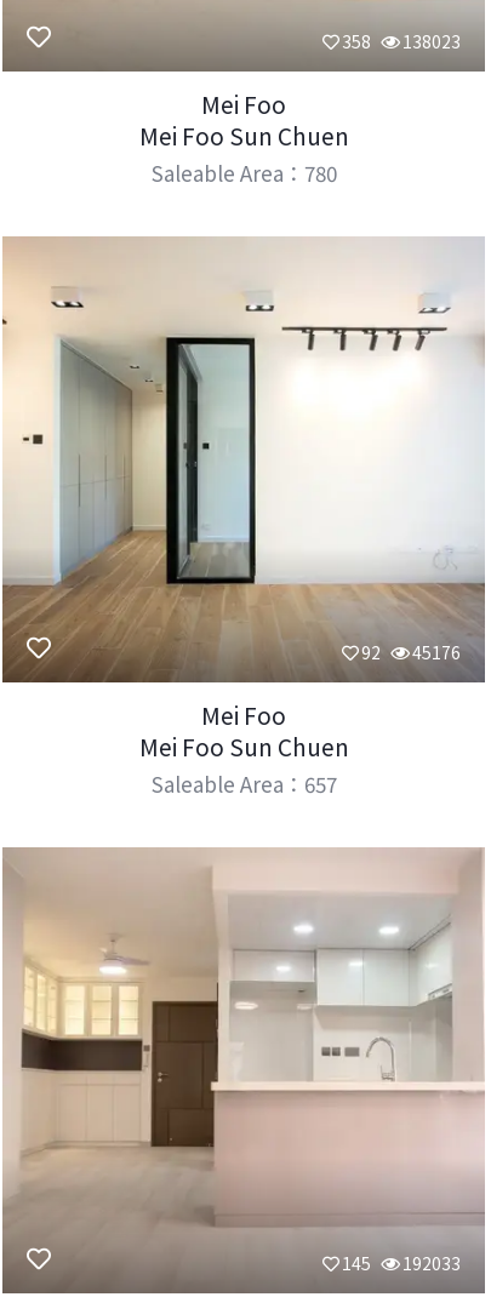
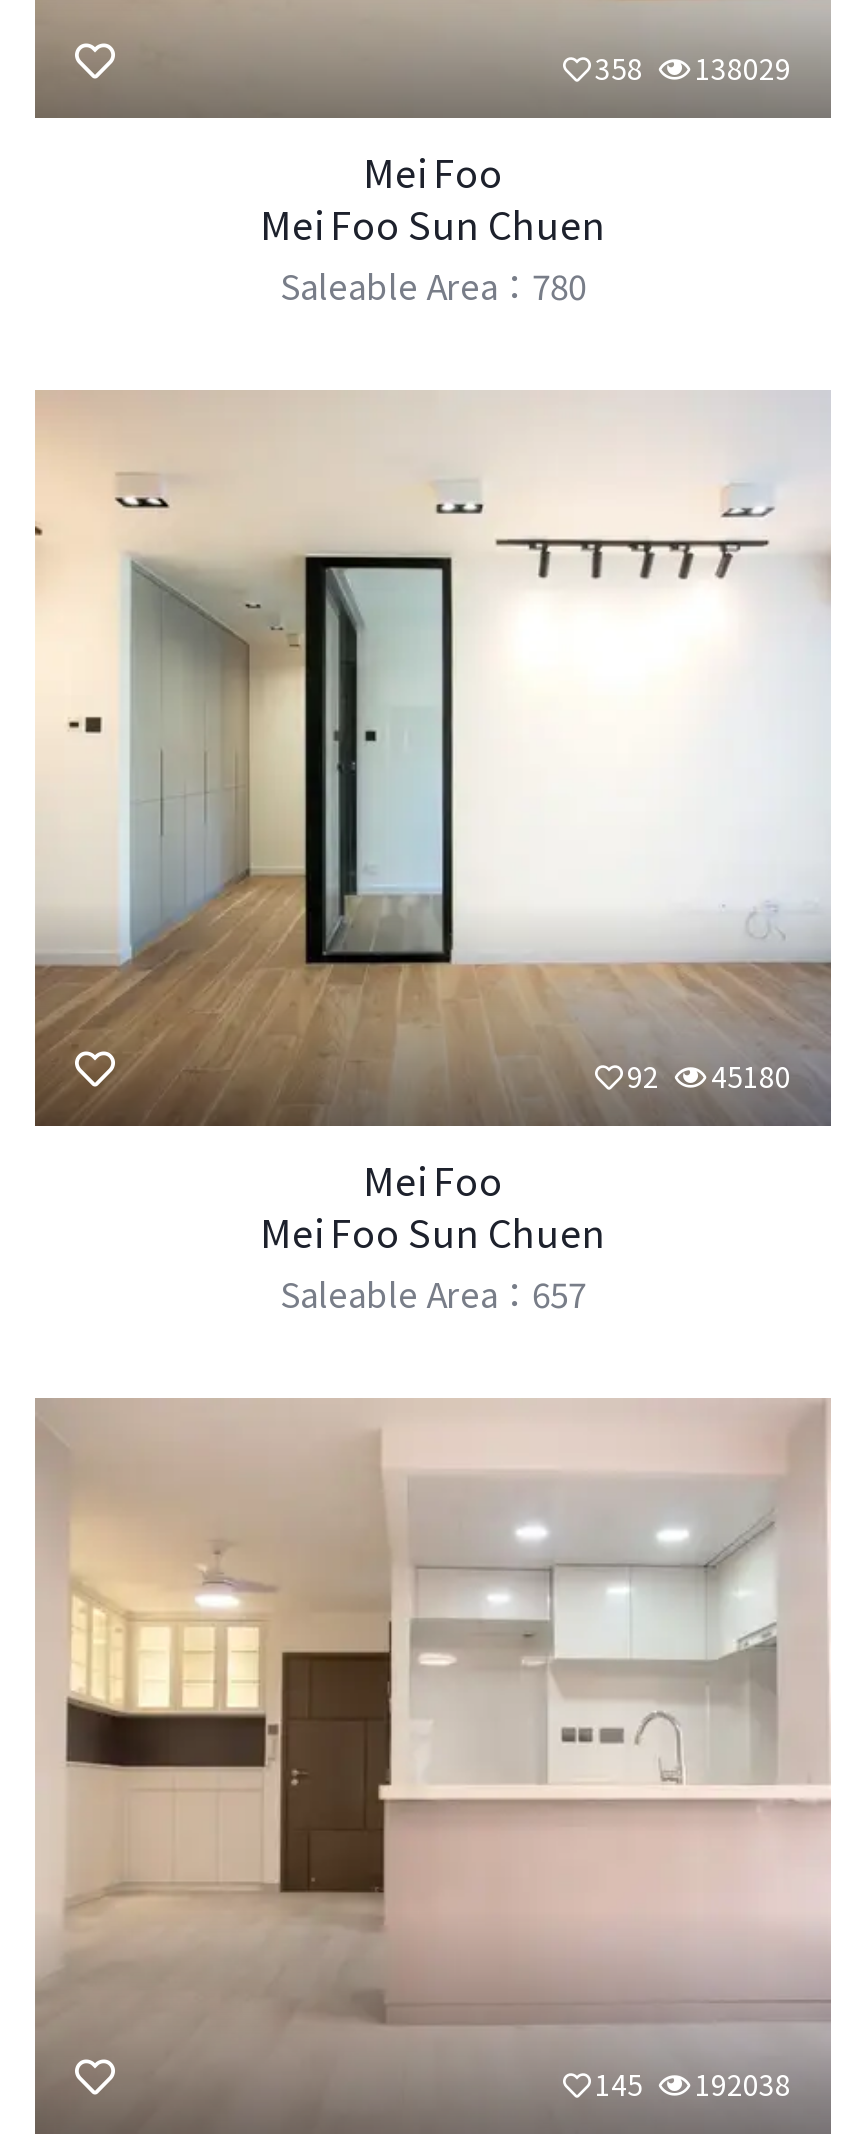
- 358 138023
+ 358 138029

- 92 45176
+ 92 45180

- 145 192033
+ 145 192038
